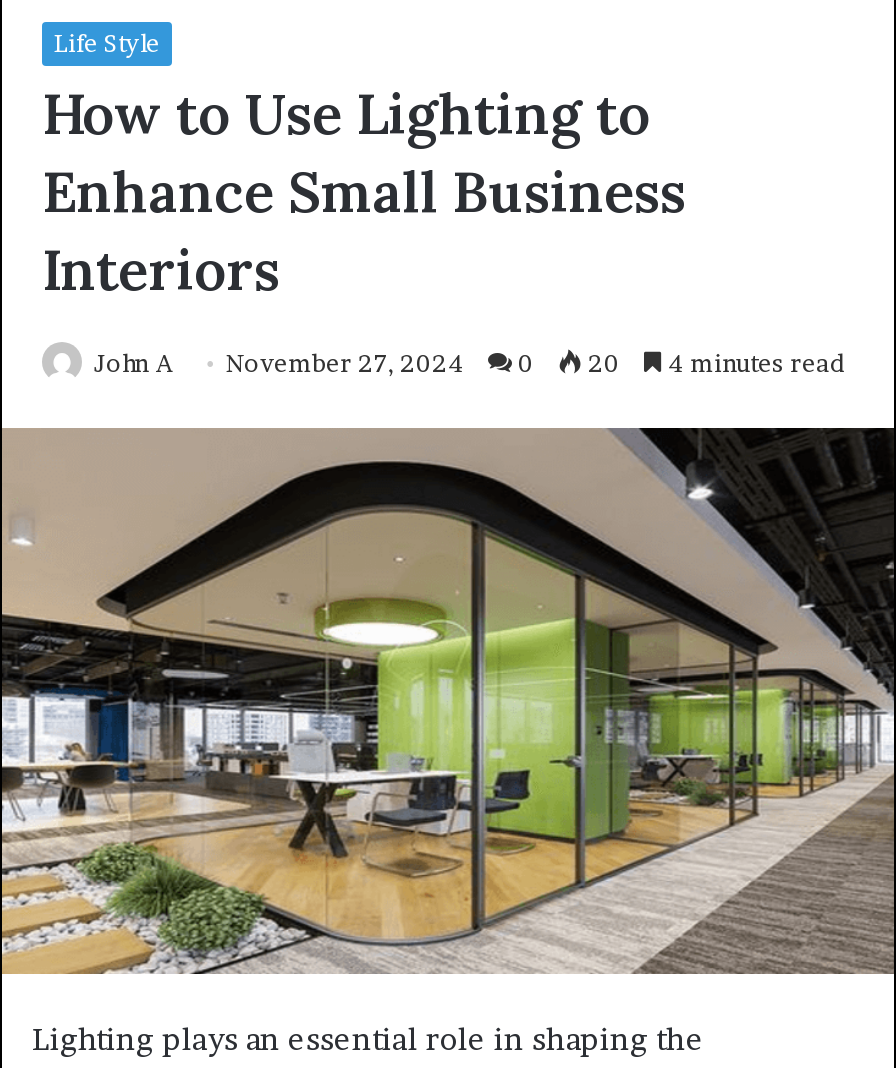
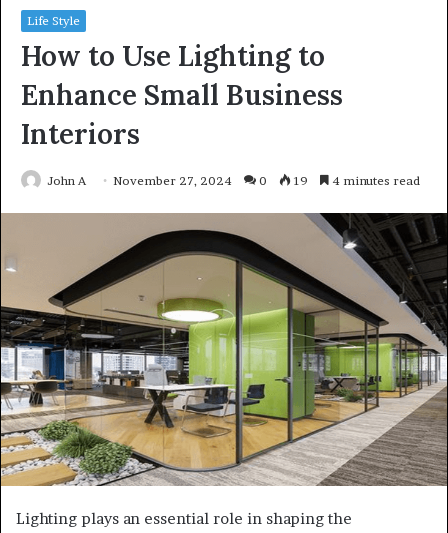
- John A November 27, 2024 0 20 4 minutes read
+ John A November 27, 2024 0 19 4 minutes read
